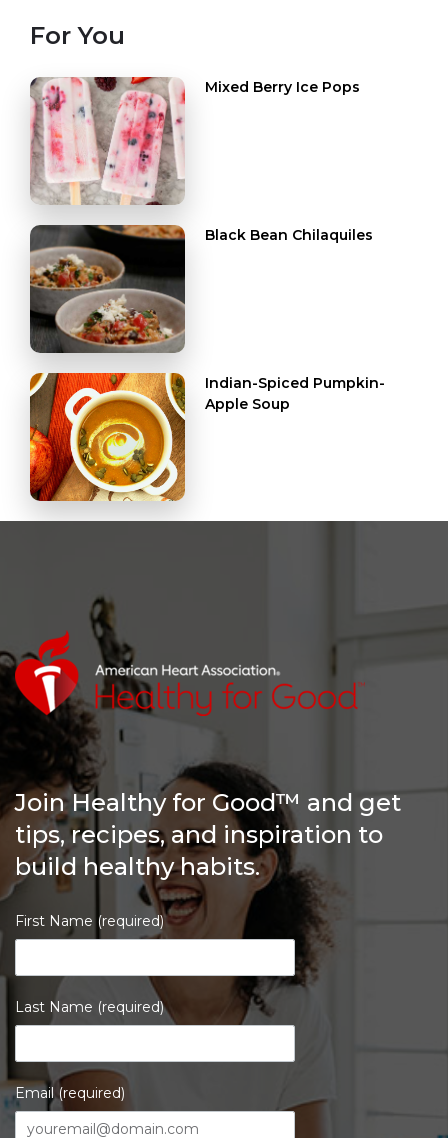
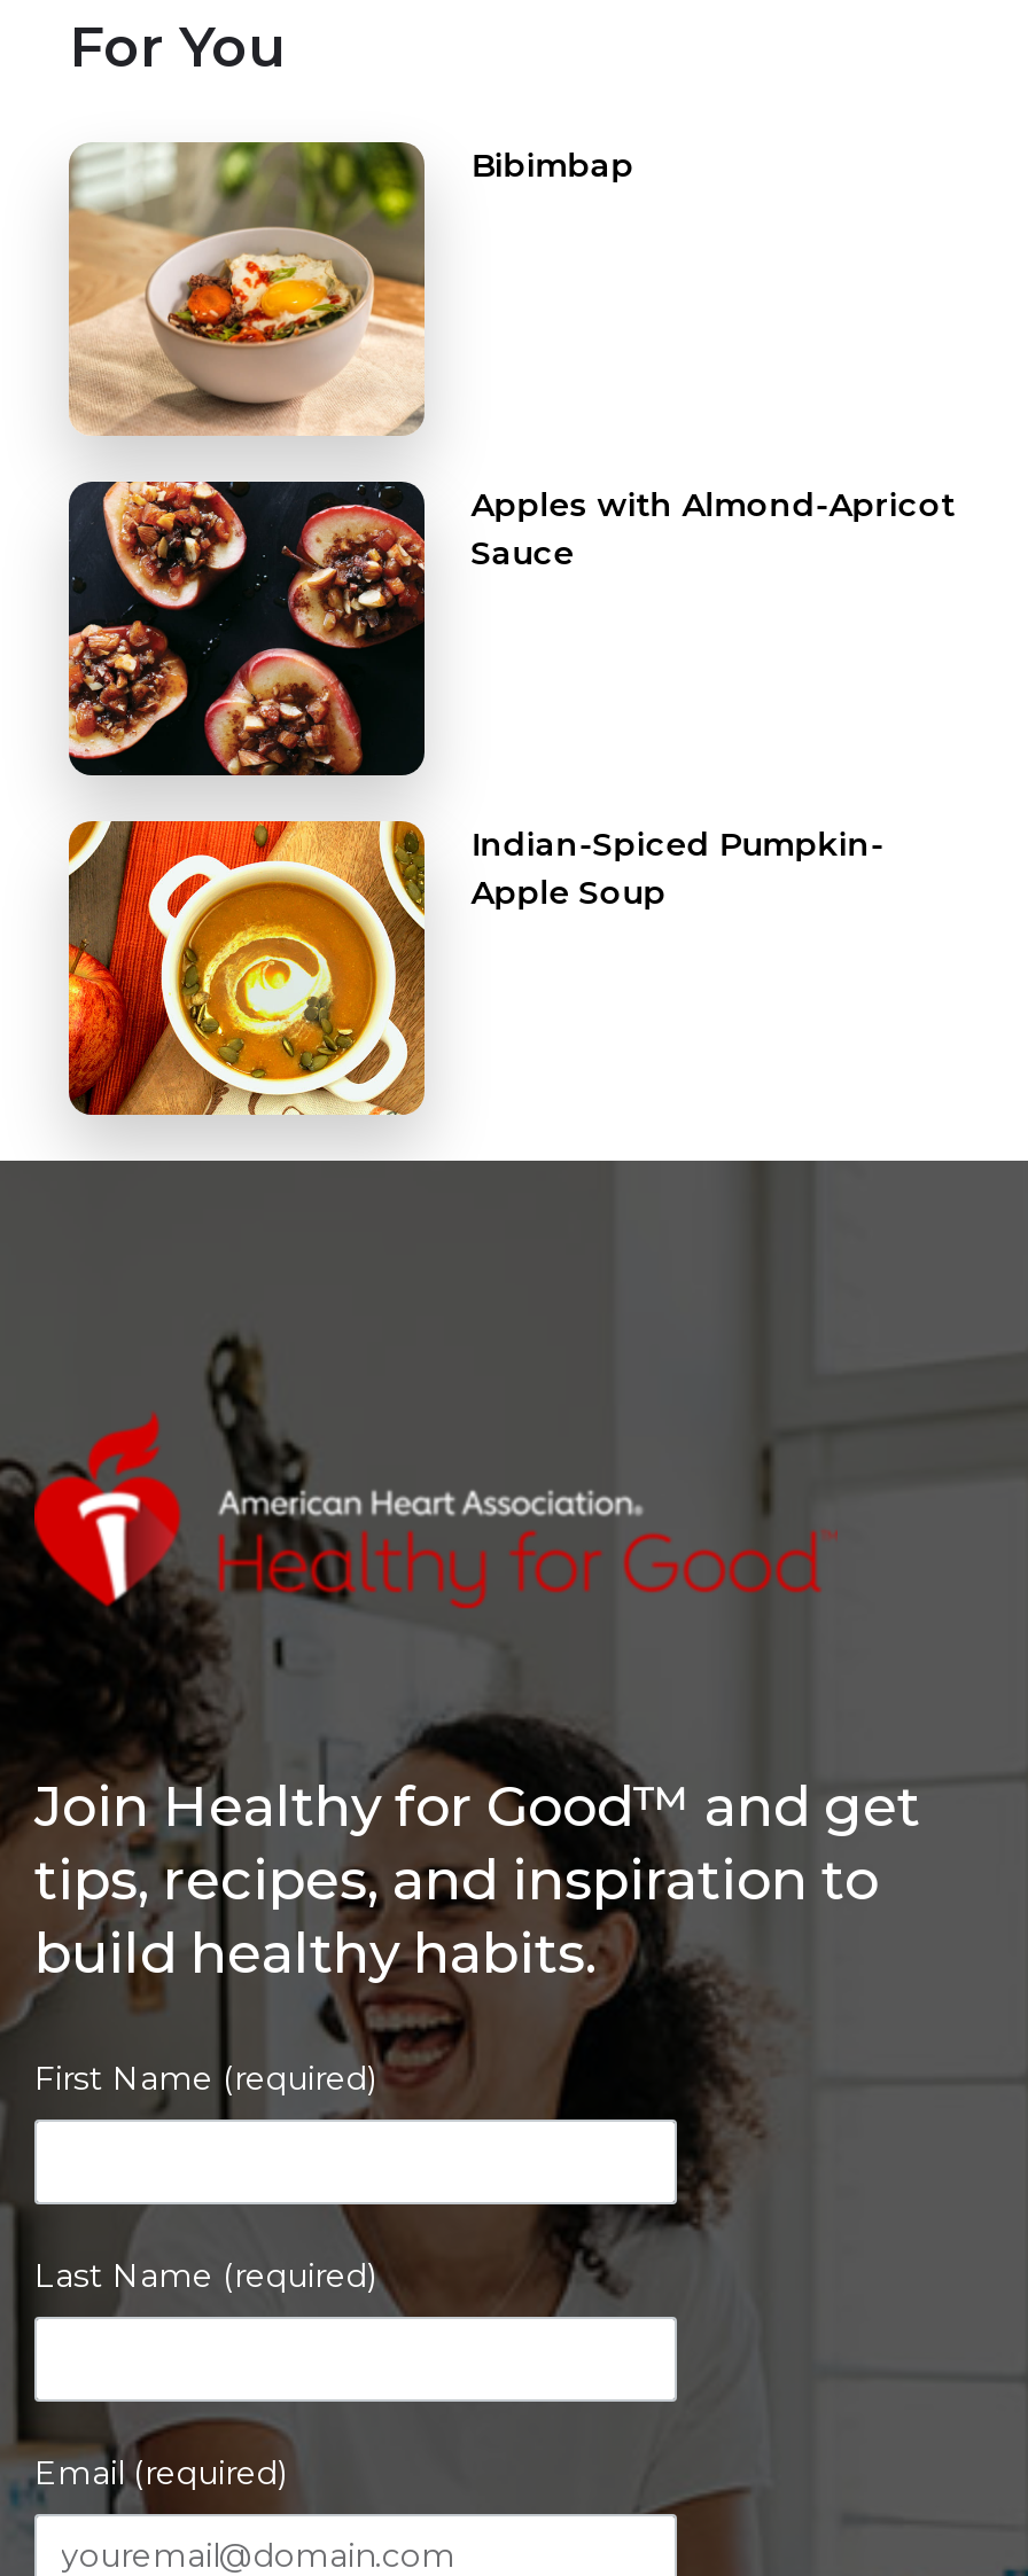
- [image]
- Mixed Berry Ice Pops
+ [image]
+ Bibimbap

- [image]
- Black Bean Chilaquiles
+ [image]
+ Apples with Almond-Apricot
+ Sauce
